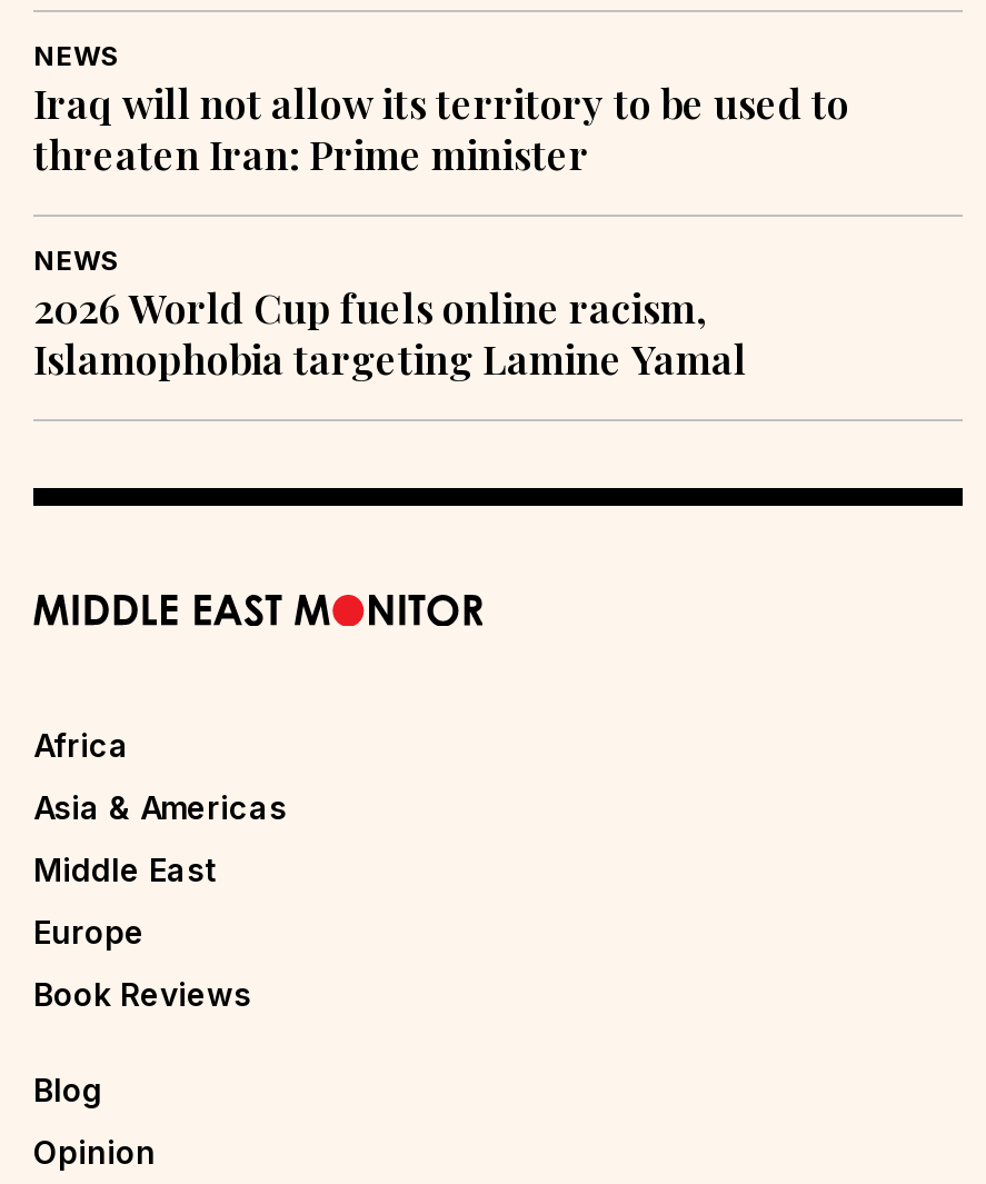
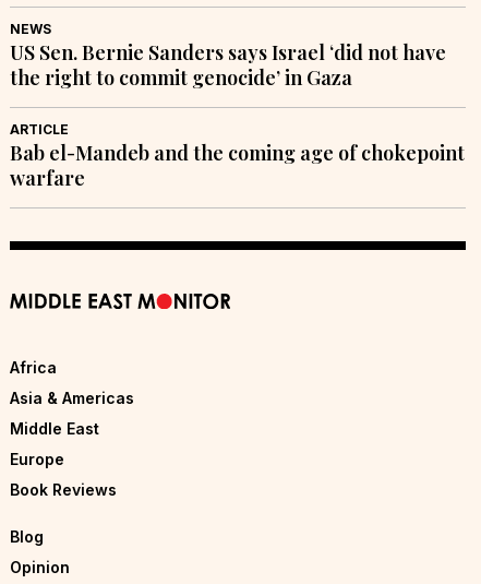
- Iraq will not allow its territory to be used to
- threaten Iran: Prime minister
+ US Sen. Bernie Sanders says Israel ‘did not have
+ the right to commit genocide’ in Gaza

- NEWS
- 2026 World Cup fuels online racism,
- Islamophobia targeting Lamine Yamal
+ ARTICLE
+ Bab el-Mandeb and the coming age of chokepoint
+ warfare
